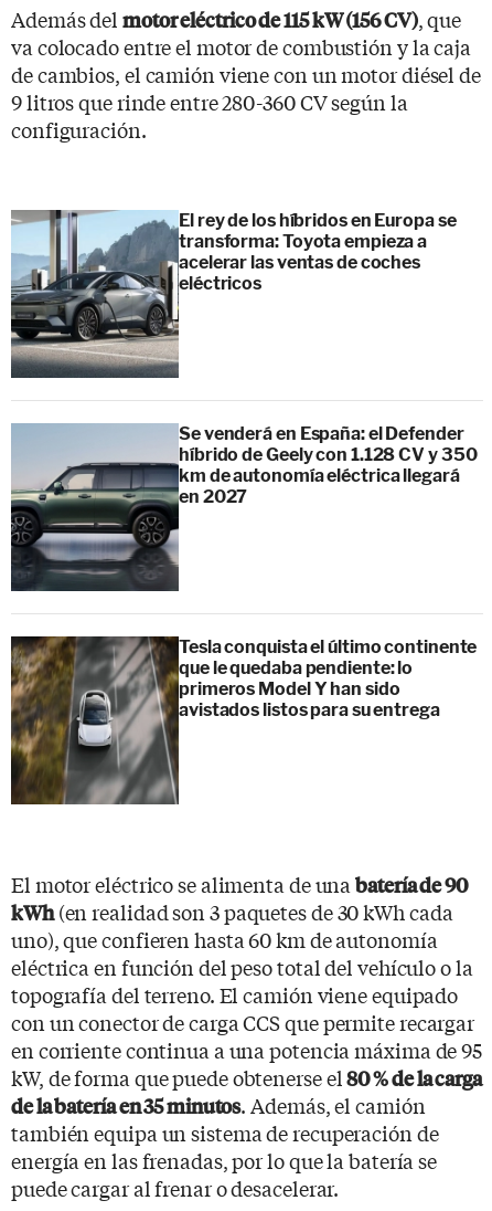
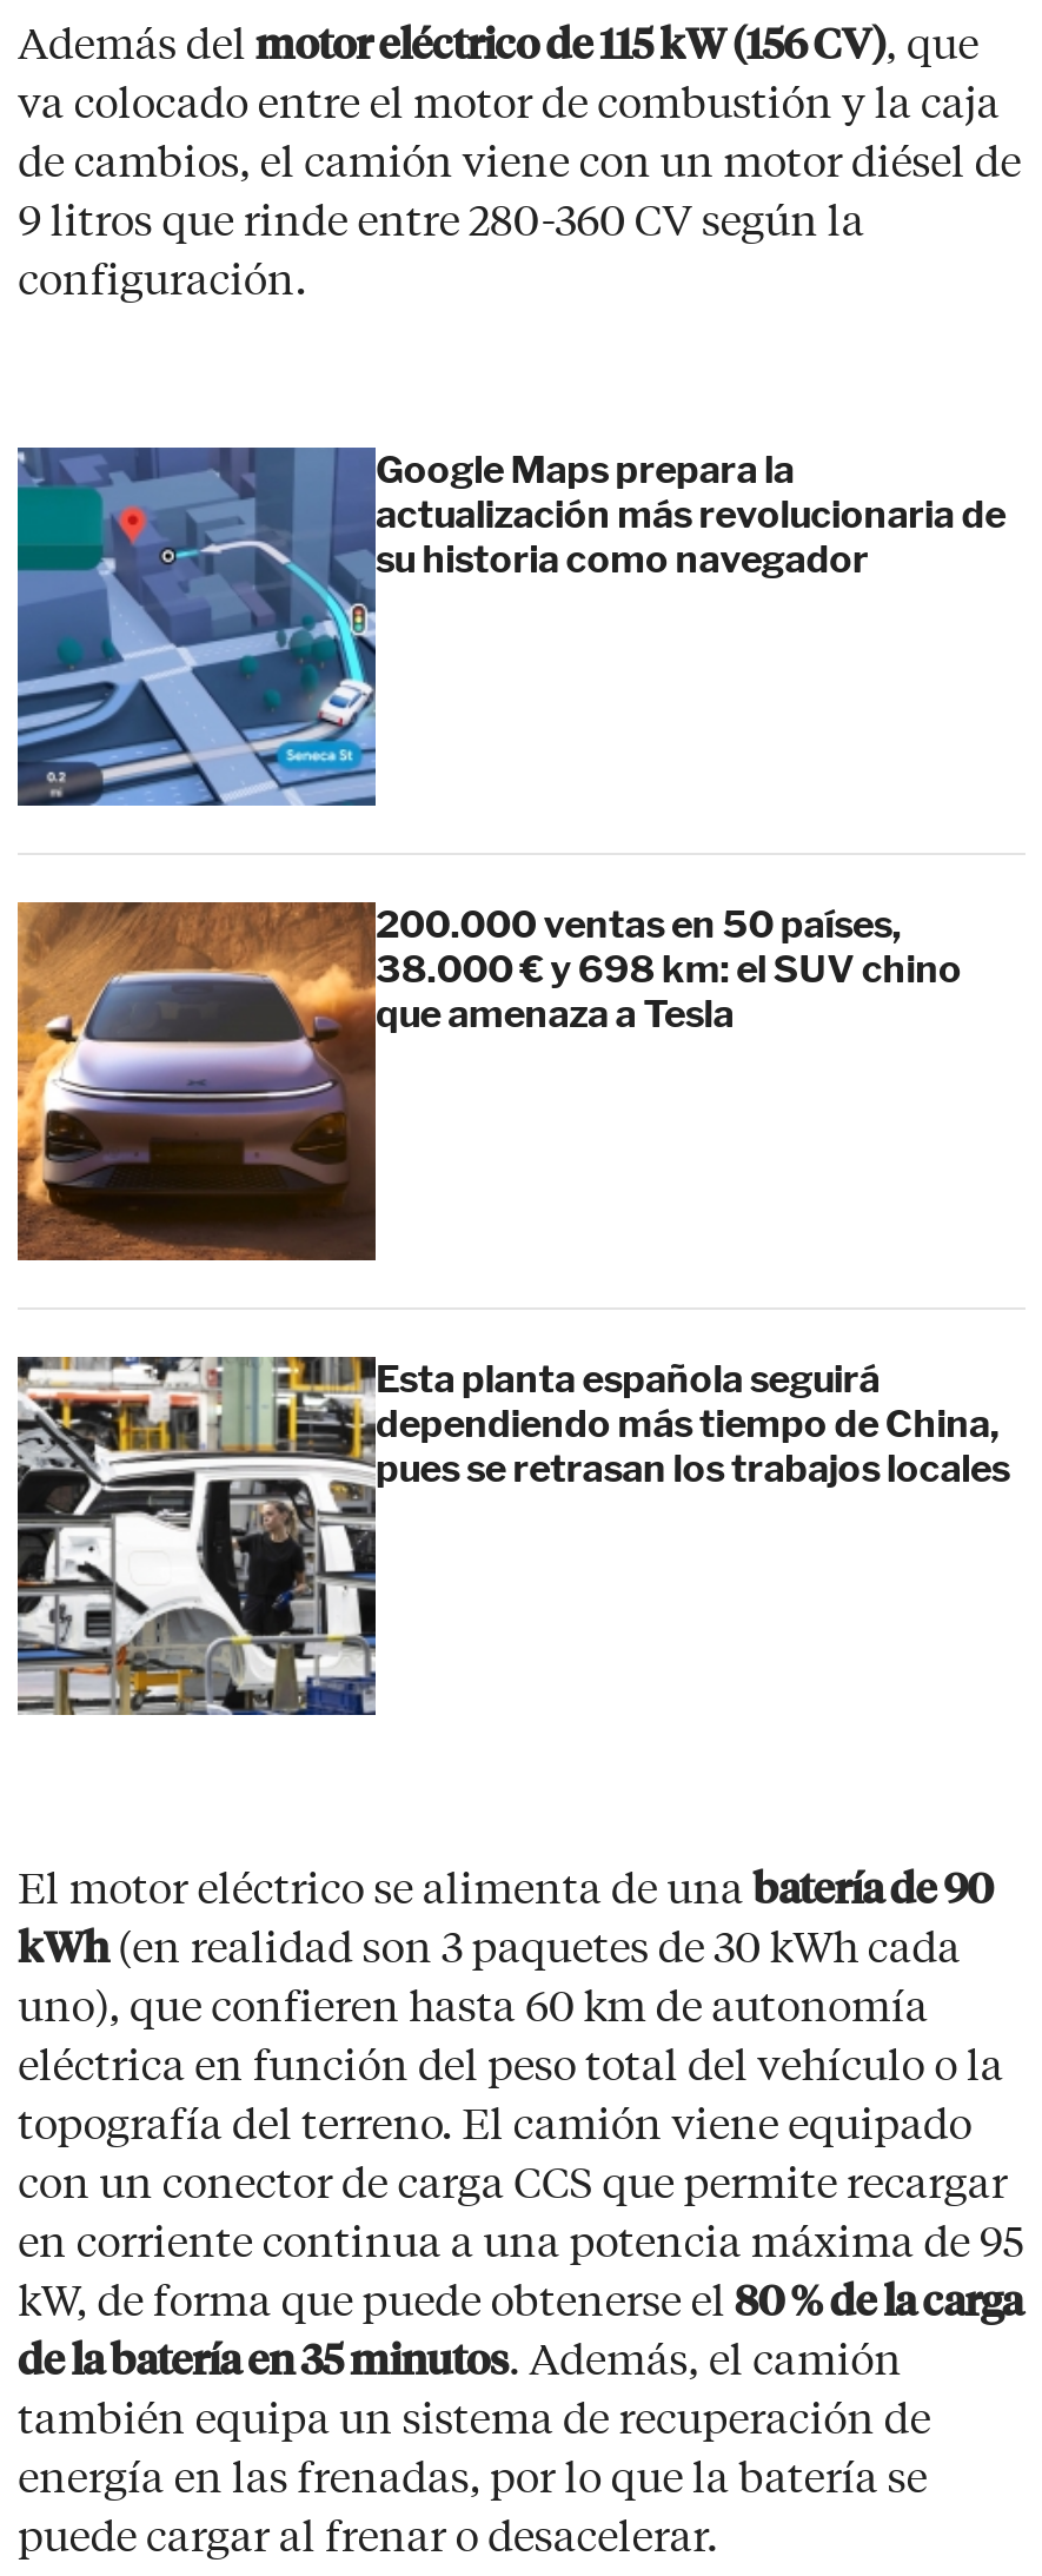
- [image]
- El rey de los híbridos en Europa se
- transforma: Toyota empieza a
- acelerar las ventas de coches
- eléctricos
+ [image]
+ Google Maps prepara la
+ actualización más revolucionaria de
+ su historia como navegador

- [image]
- Se venderá en España: el Defender
- híbrido de Geely con 1.128 CV y 350
- km de autonomía eléctrica llegará
- en 2027
+ [image]
+ 200.000 ventas en 50 países,
+ 38.000 € y 698 km: el SUV chino
+ que amenaza a Tesla

- [image]
- Tesla conquista el último continente
- que le quedaba pendiente: lo
- primeros Model Y han sido
- avistados listos para su entrega
+ [image]
+ Esta planta española seguirá
+ dependiendo más tiempo de China,
+ pues se retrasan los trabajos locales
